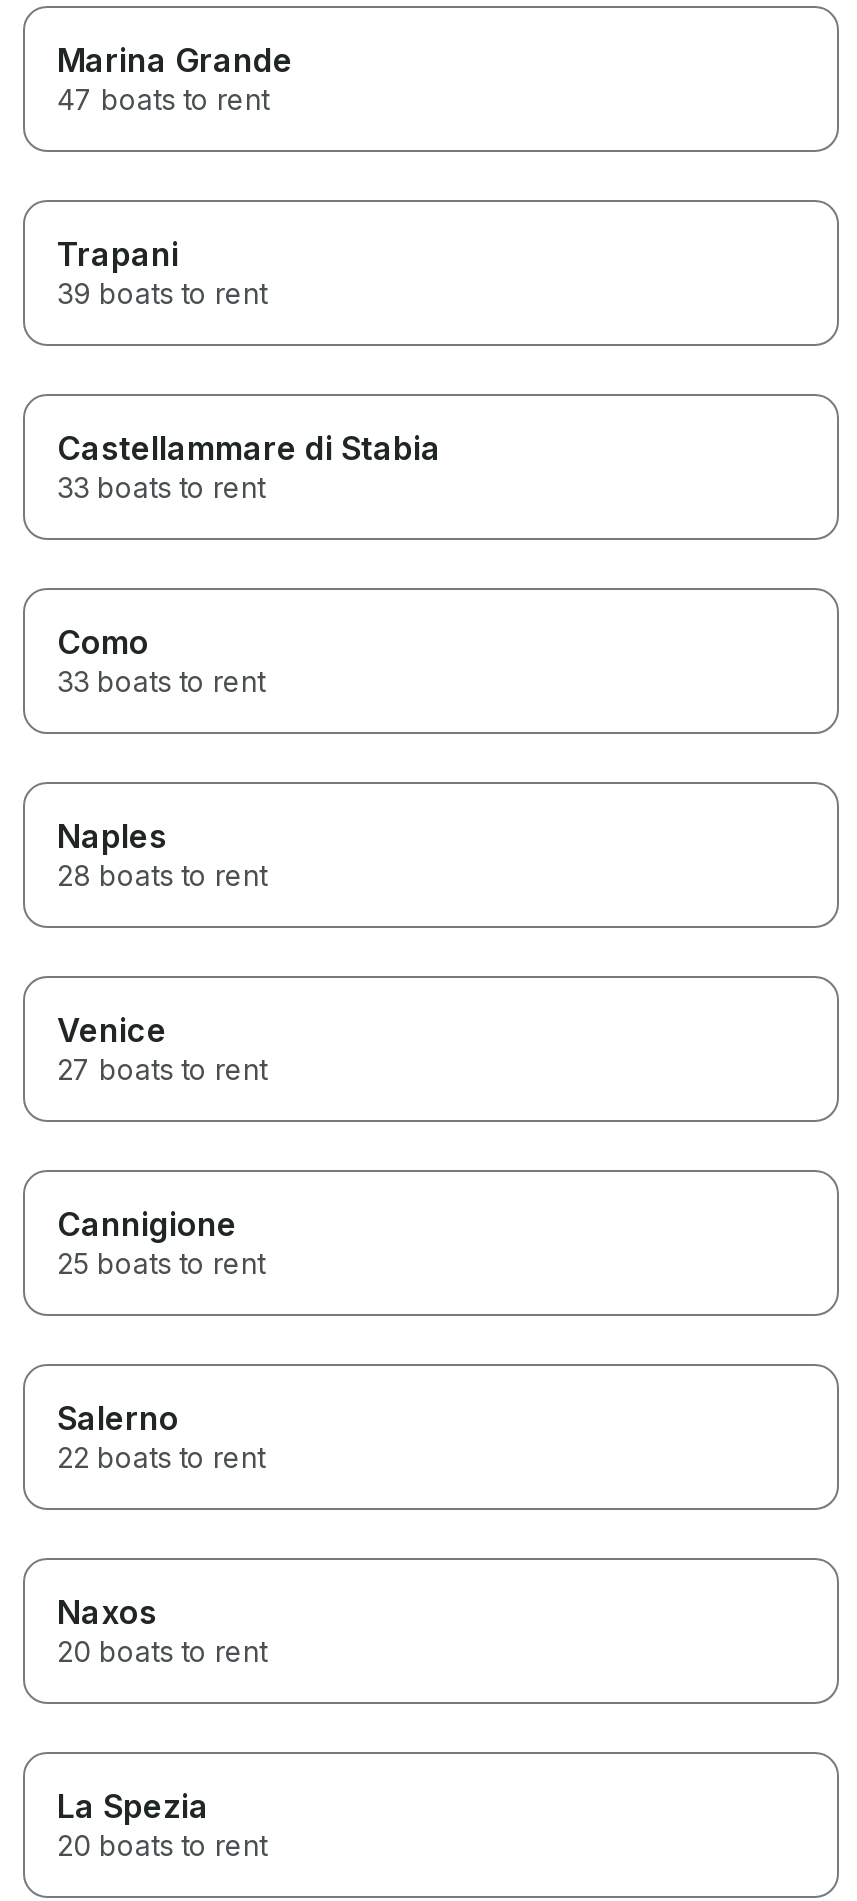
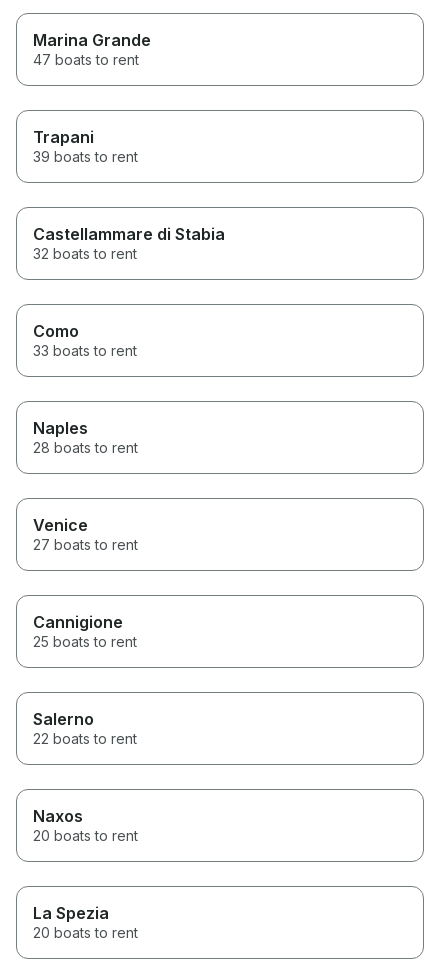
- 33 boats to rent
+ 32 boats to rent
